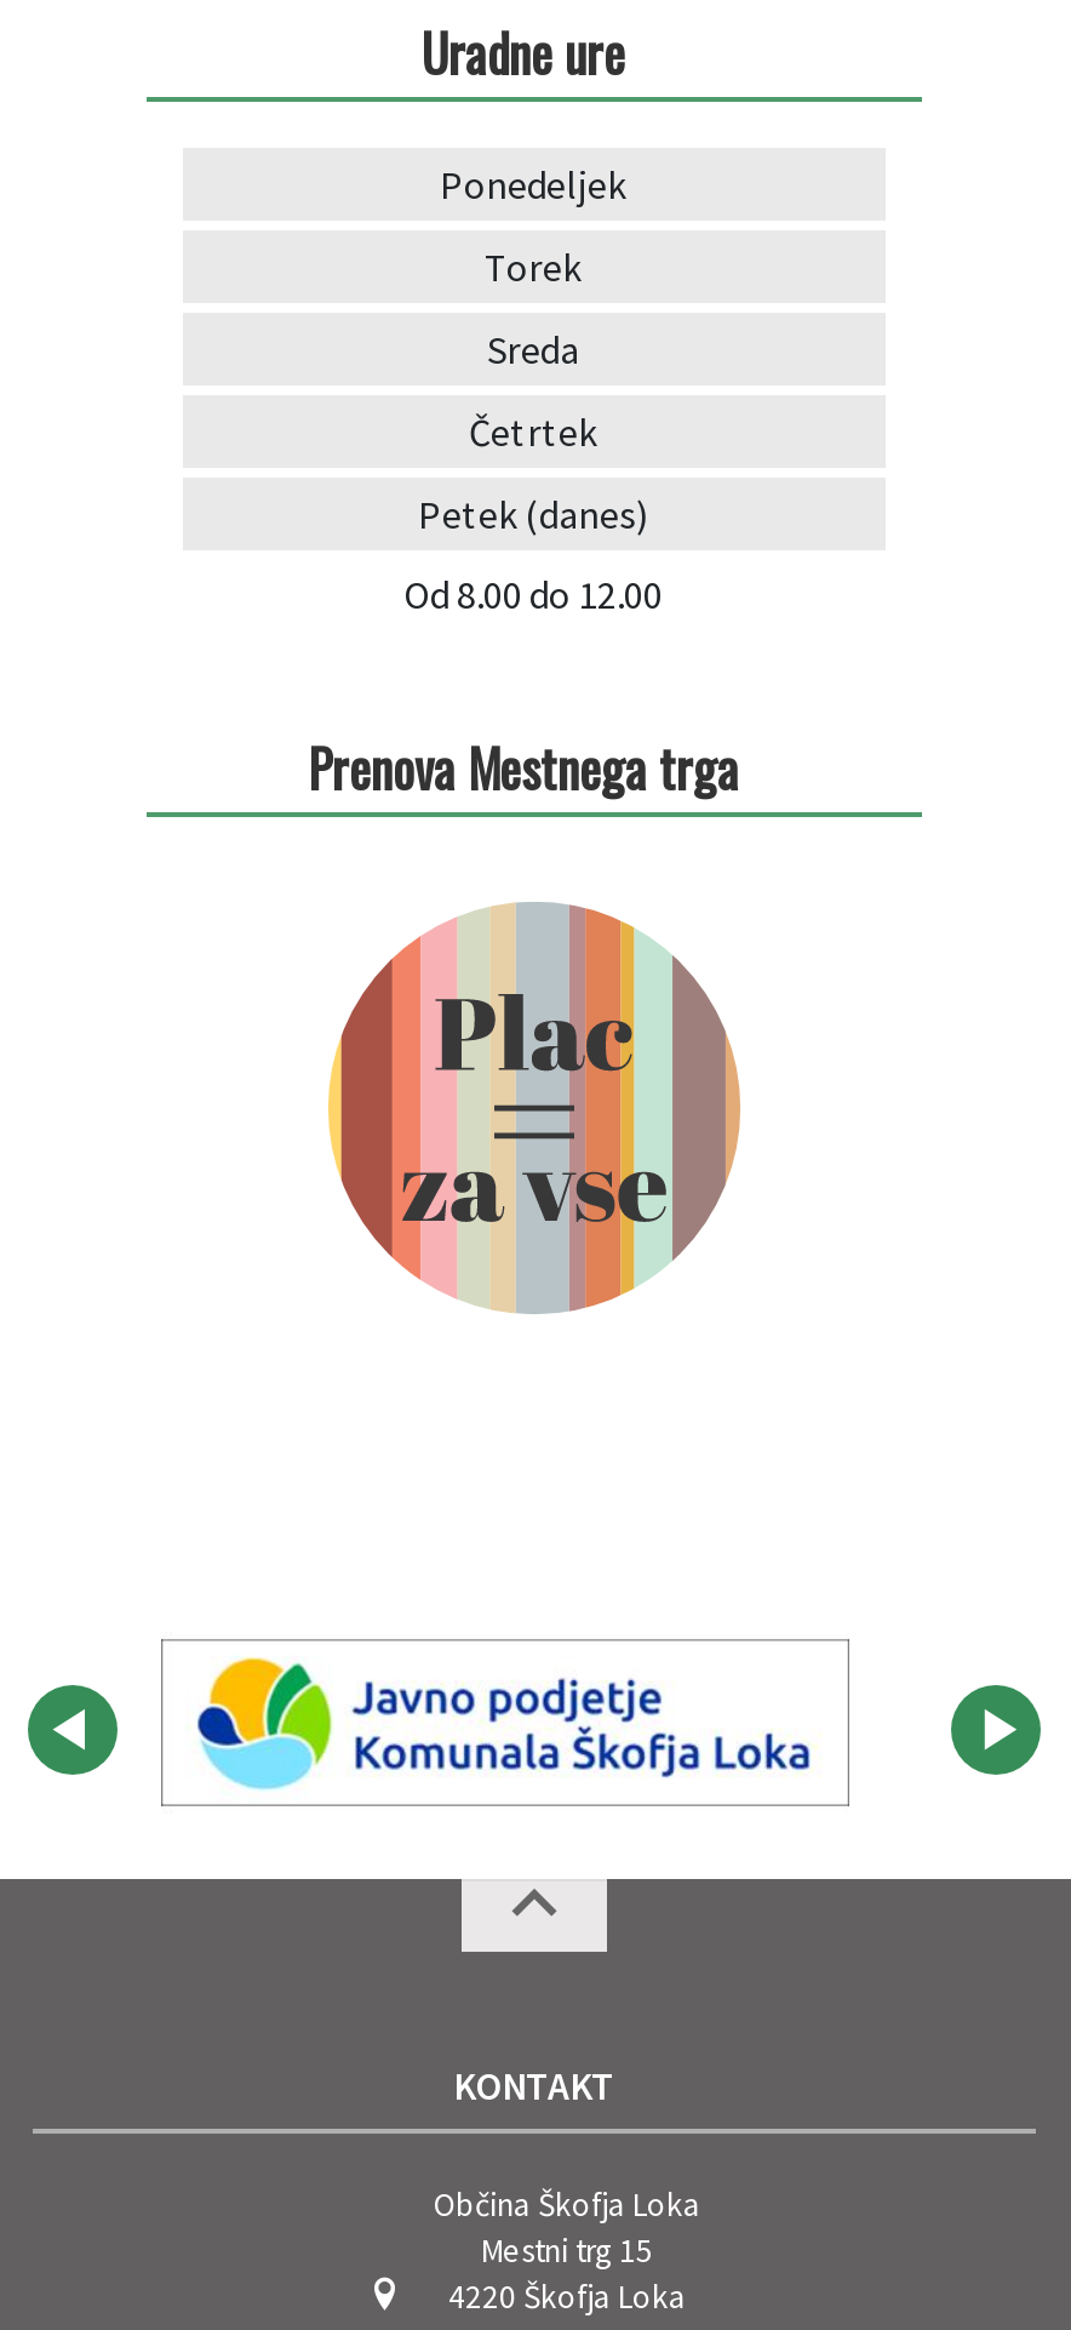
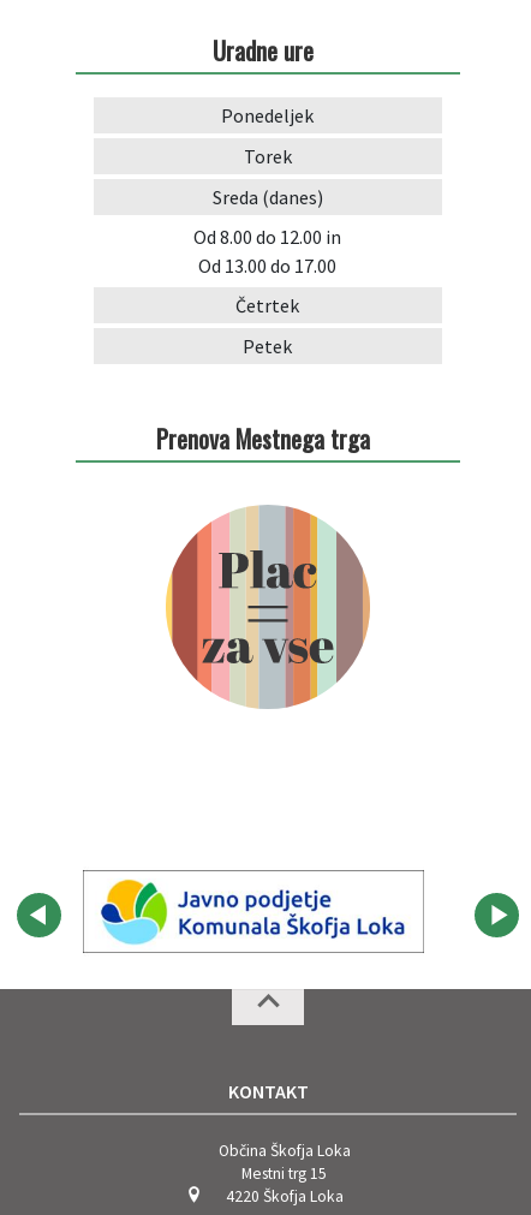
- Sreda
+ Sreda (danes)
+ Od 8.00 do 12.00 in
+ Od 13.00 do 17.00

moved down: Četrtek

- Petek (danes)
- Od 8.00 do 12.00
+ Petek
